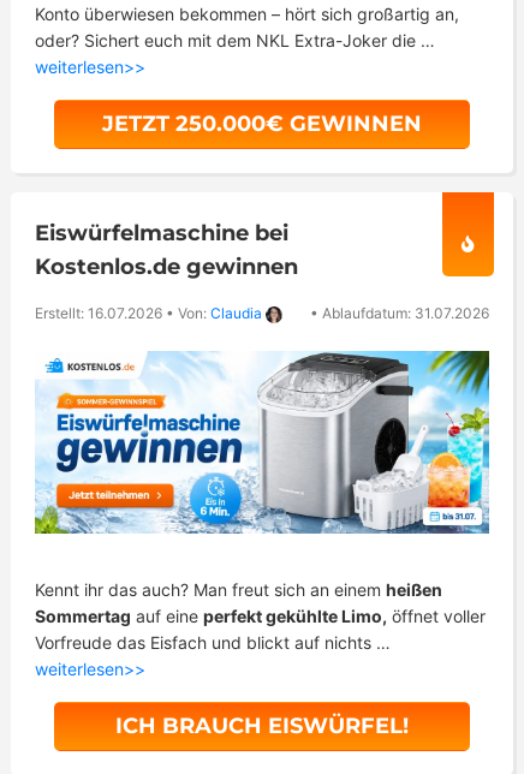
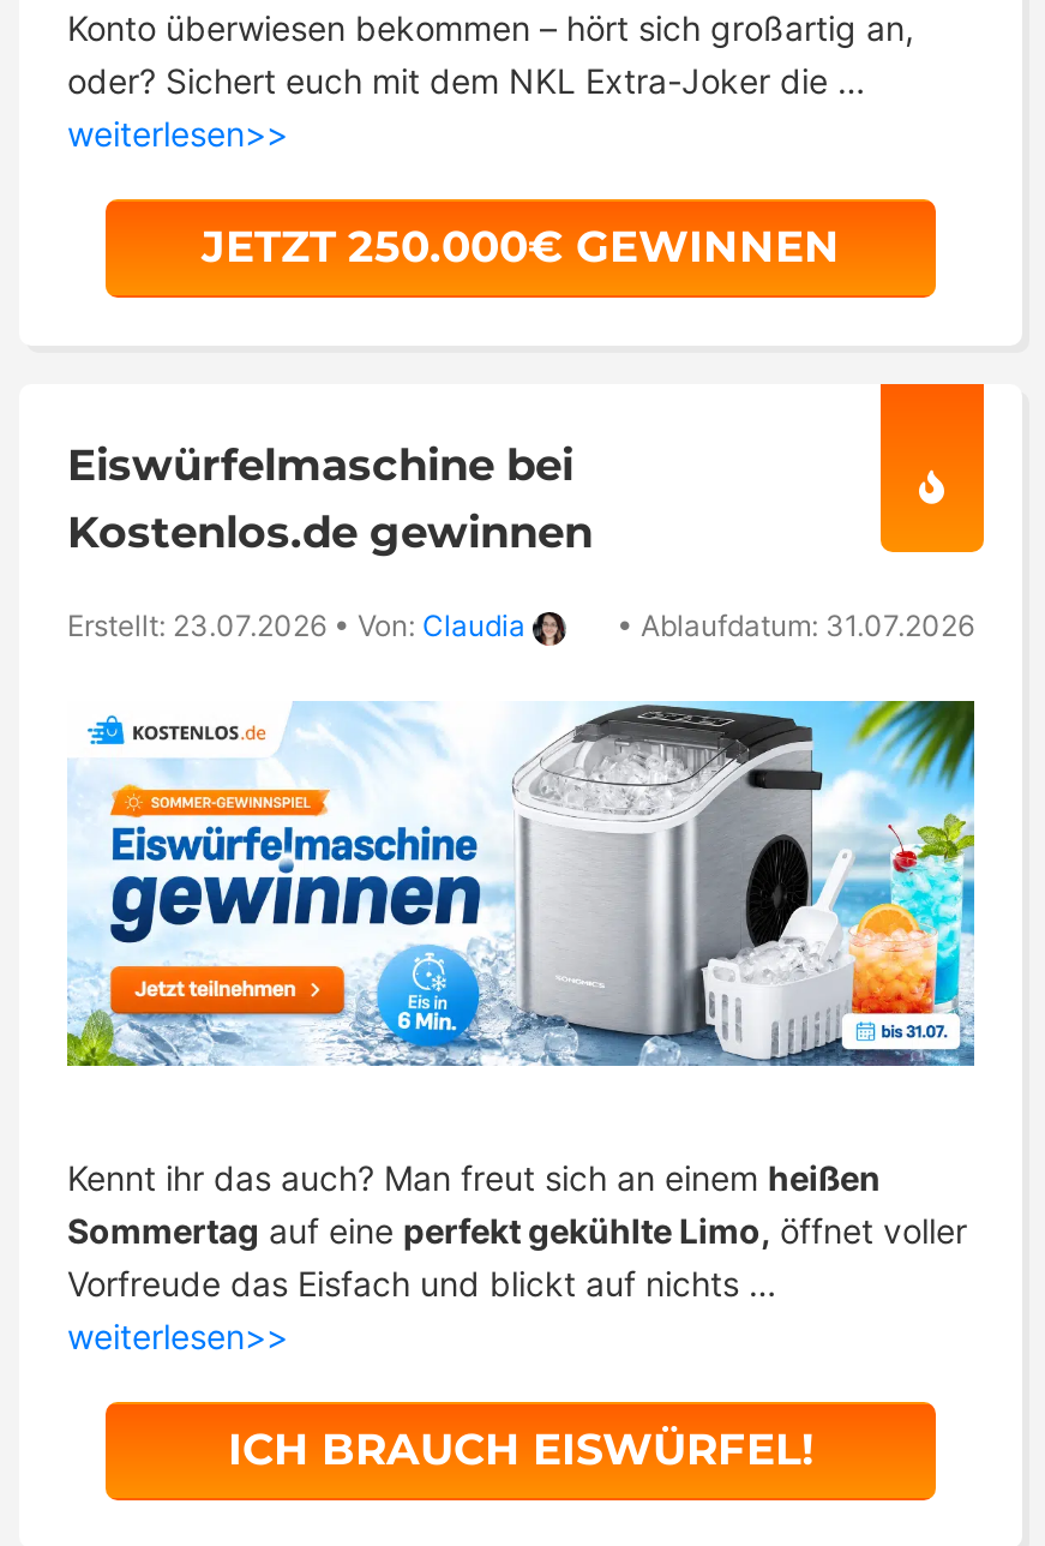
- Erstellt: 16.07.2026 • Von: Claudia
+ Erstellt: 23.07.2026 • Von: Claudia
